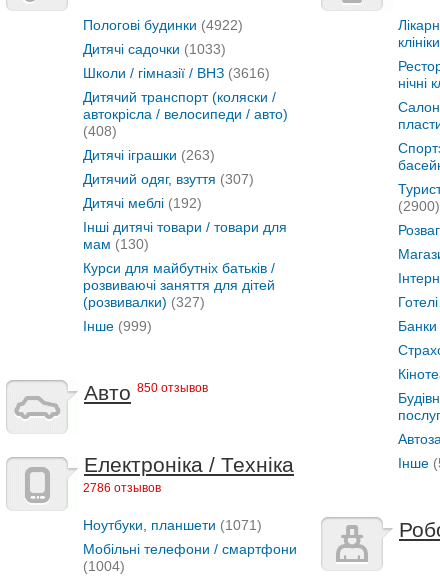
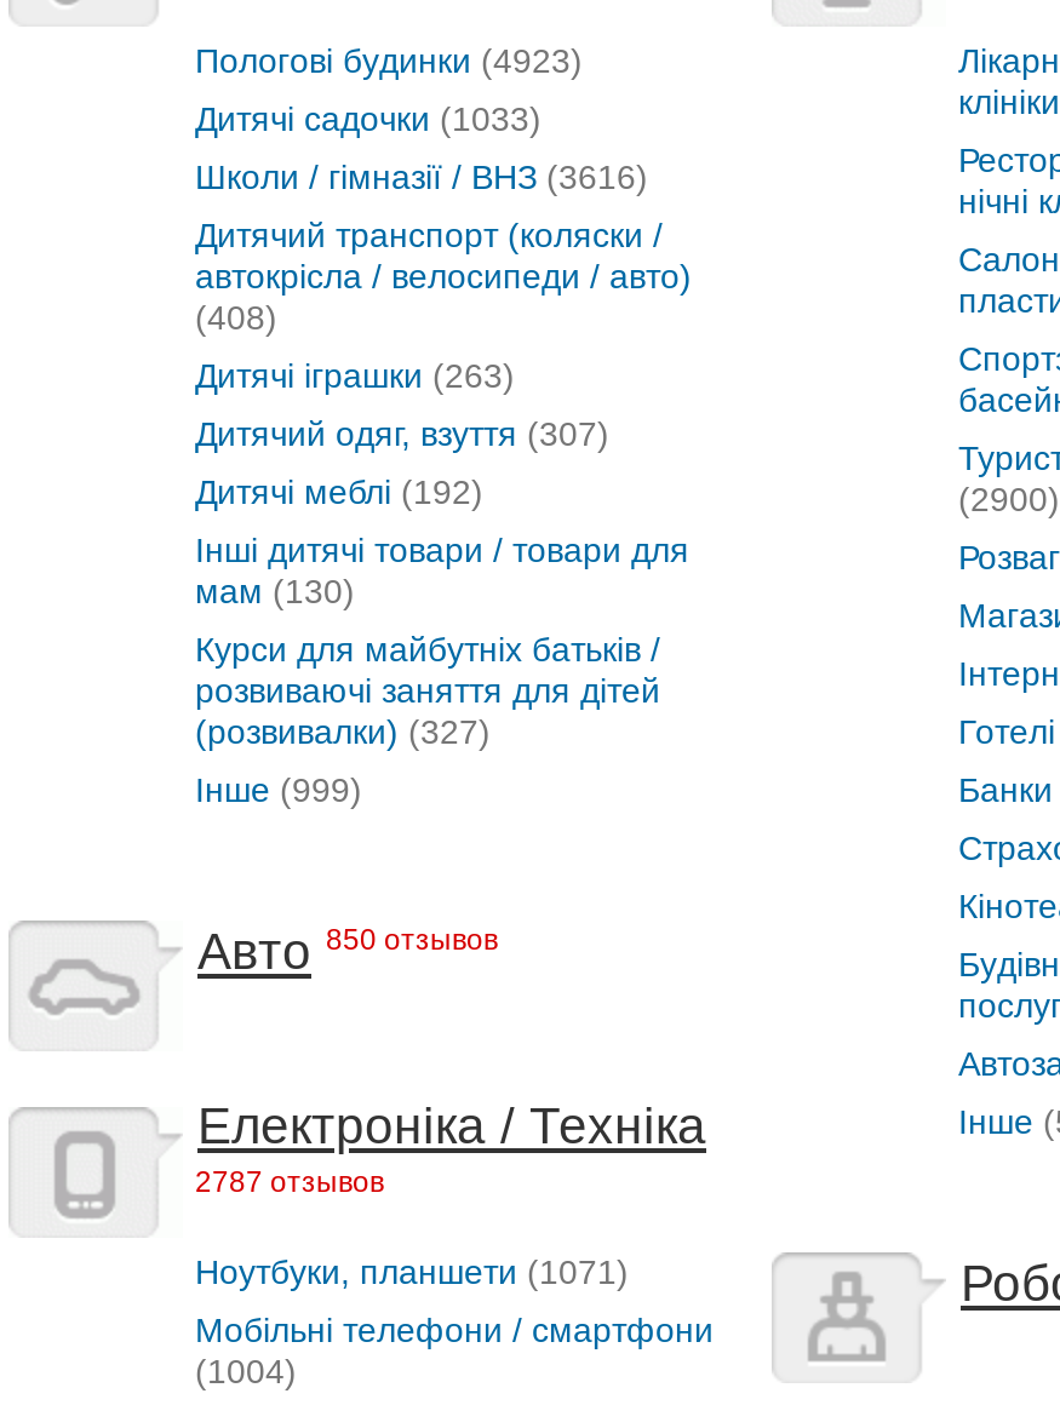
- Пологові будинки (4922)
+ Пологові будинки (4923)

- 2786 отзывов
+ 2787 отзывов
